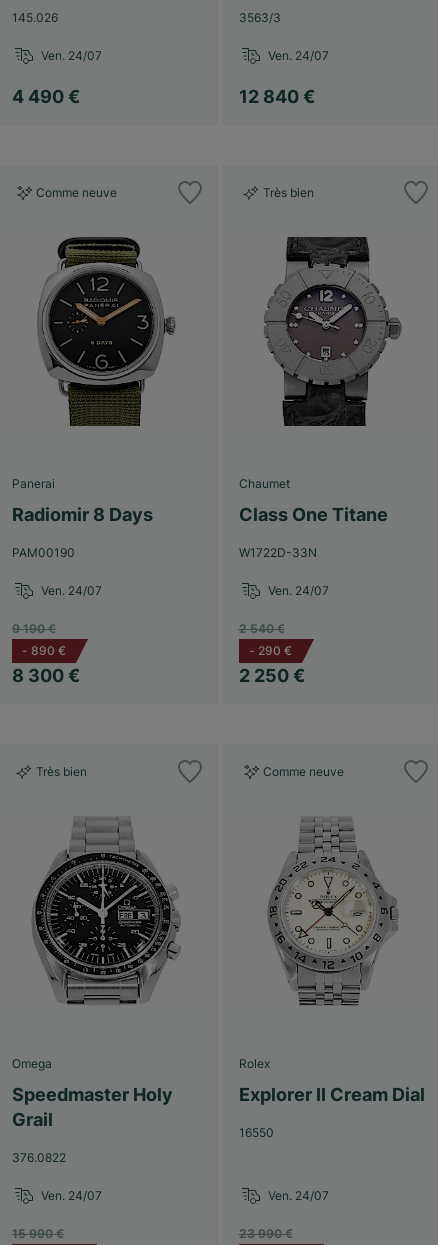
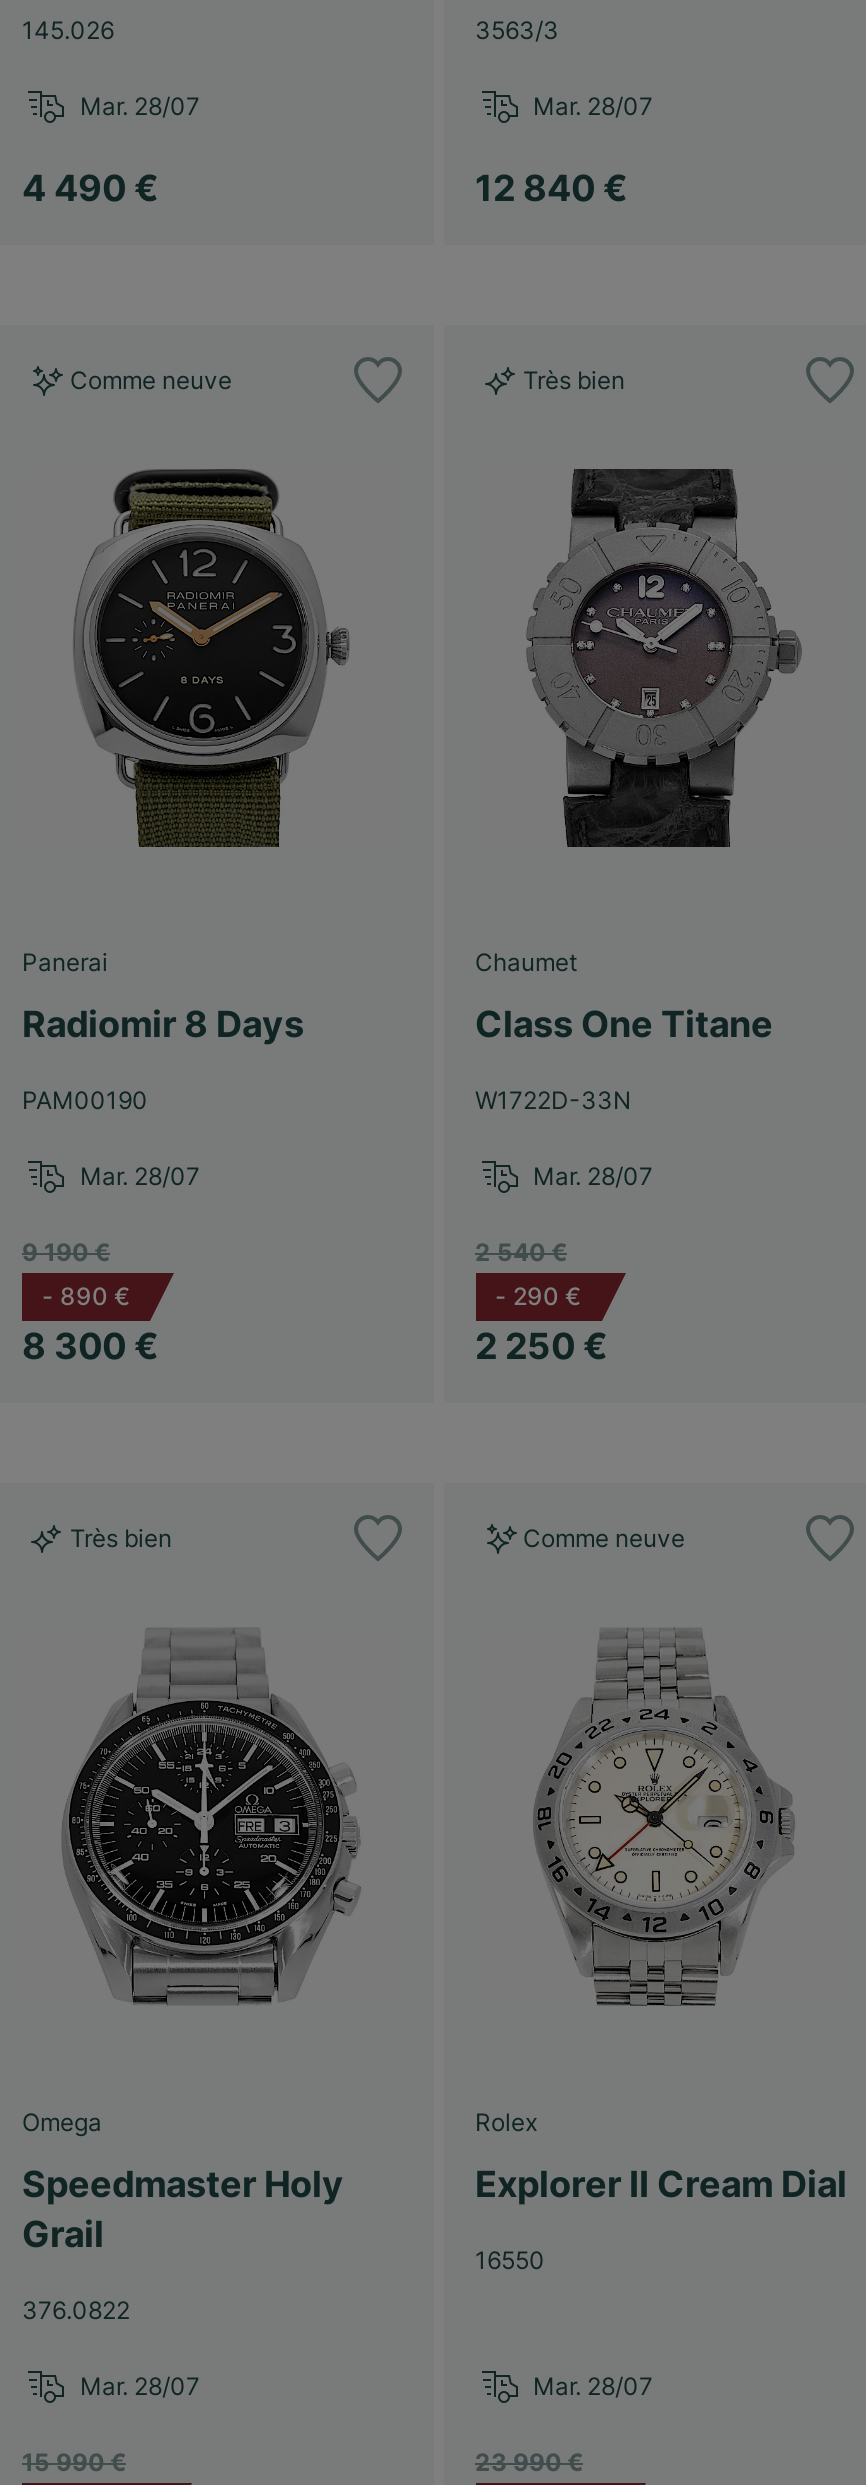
- Ven. 24/07
+ Mar. 28/07

- Ven. 24/07
+ Mar. 28/07

- Ven. 24/07
+ Mar. 28/07

- Ven. 24/07
+ Mar. 28/07

- Ven. 24/07
+ Mar. 28/07

- Ven. 24/07
+ Mar. 28/07
